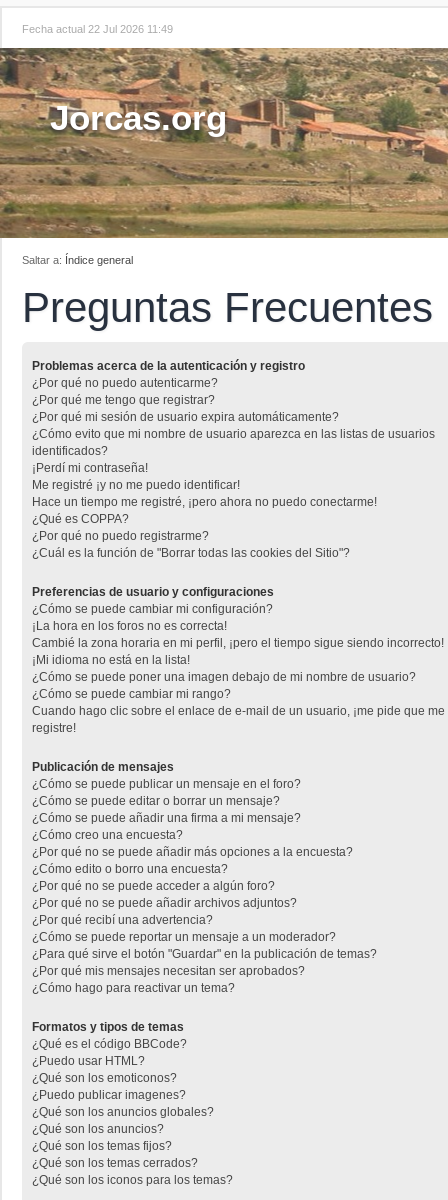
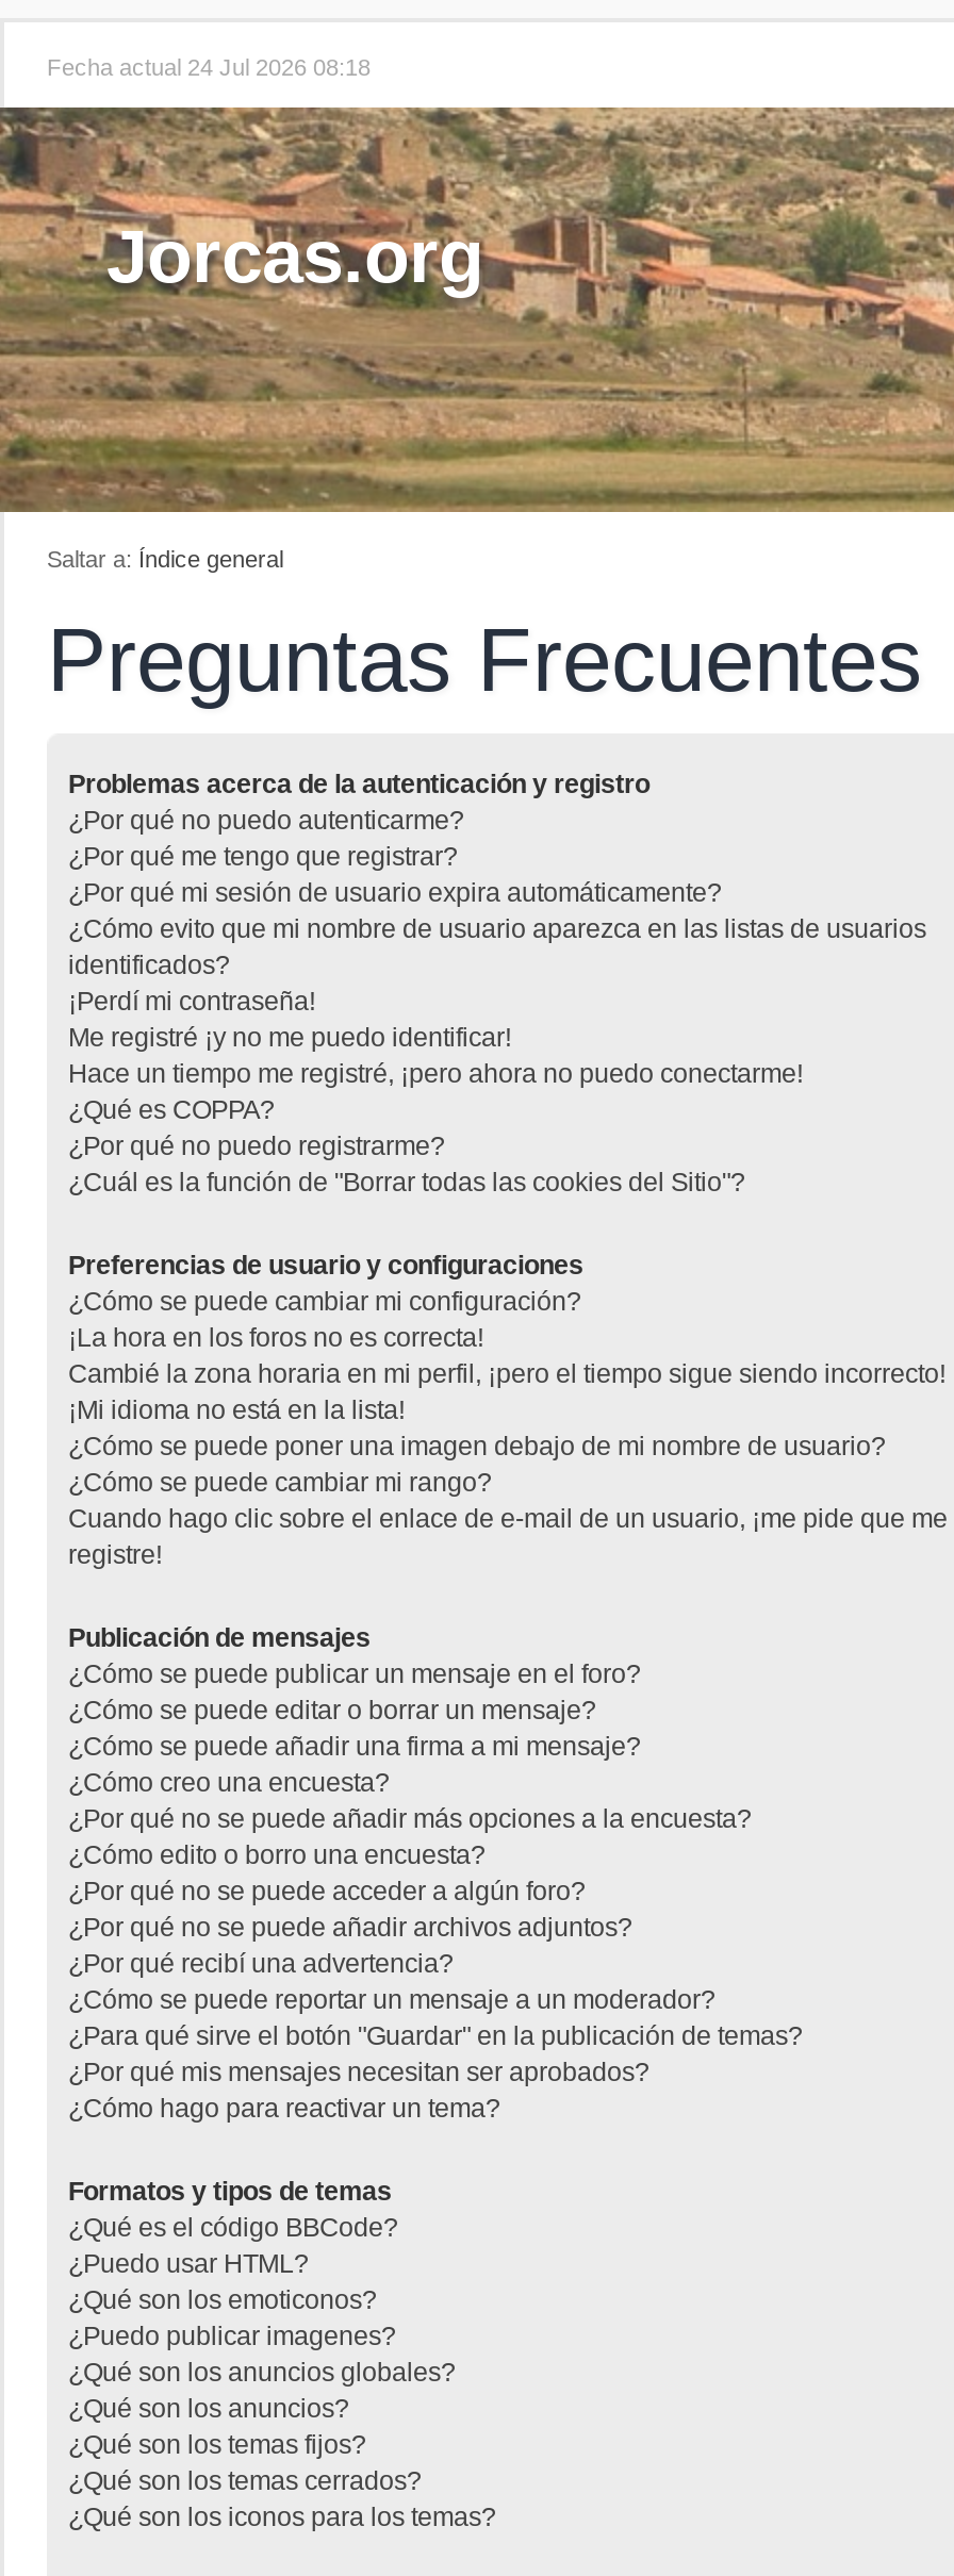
- Fecha actual 22 Jul 2026 11:49
+ Fecha actual 24 Jul 2026 08:18
